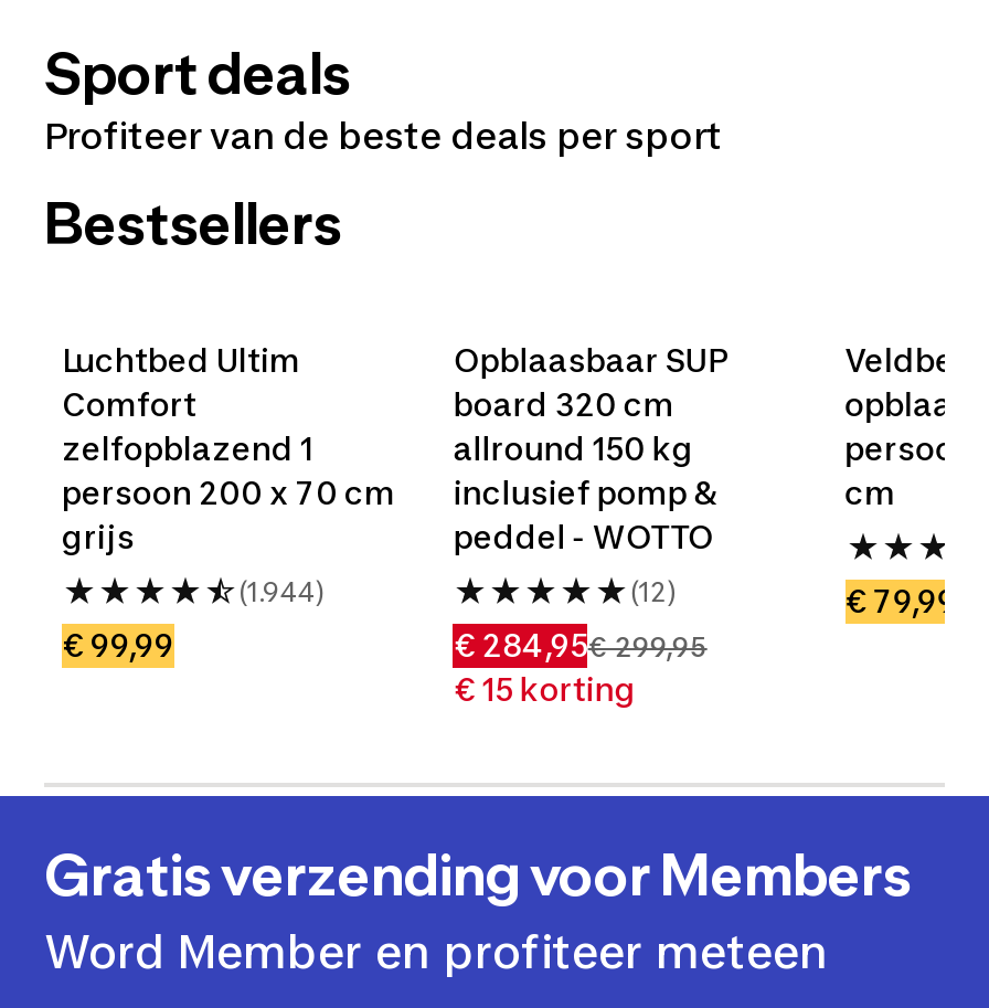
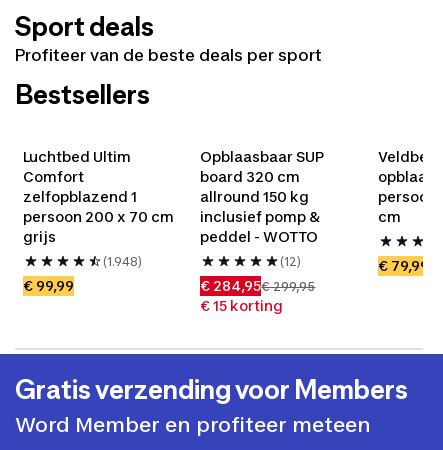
- (1.944)
+ (1.948)
